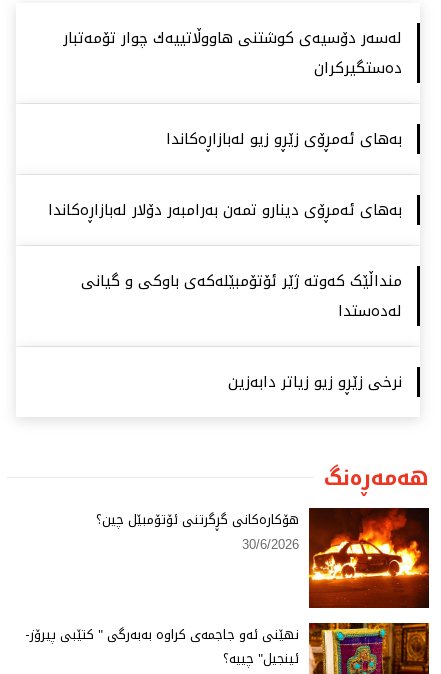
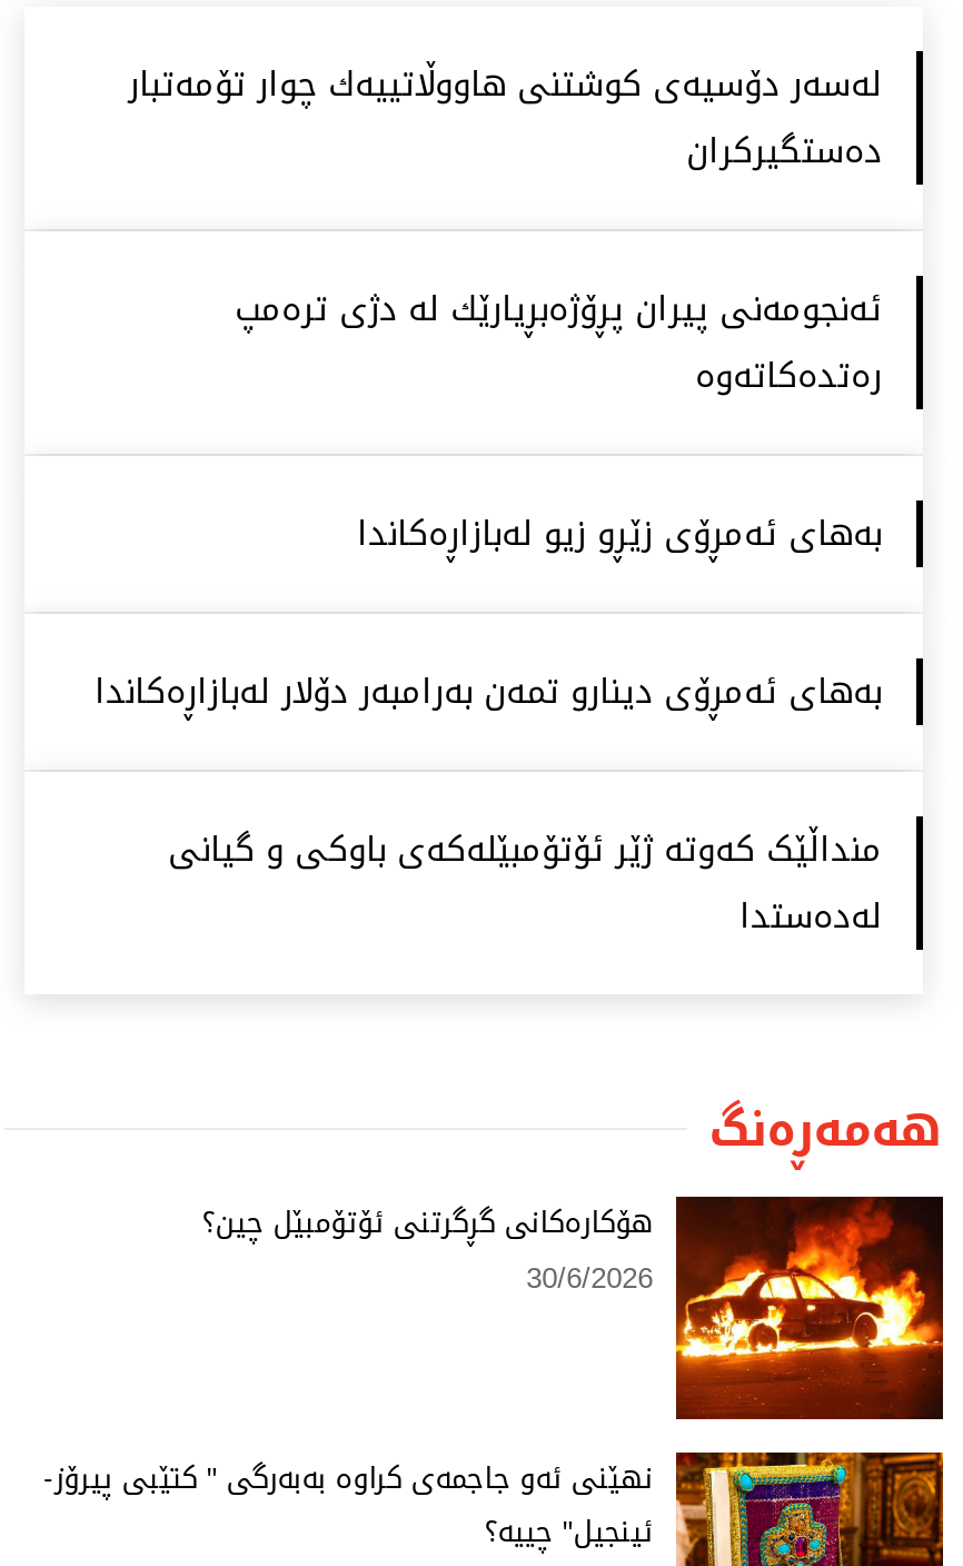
+ ئەنجومەنی پیران پڕۆژەبڕیارێك لە دژی ترەمپ
+ رەتدەكاتەوە

moved down: بەهای ئەمڕۆی زێڕو زیو لەبازاڕەكاندا | بەهای ئەمڕۆی دینارو تمەن بەرامبەر دۆلار لەبازاڕەكاندا | منداڵێک کەوتە ژێر ئۆتۆمبێلەکەی باوکی و گیانی | لەدەستدا

- نرخی زێڕو زیو زیاتر دابەزین
